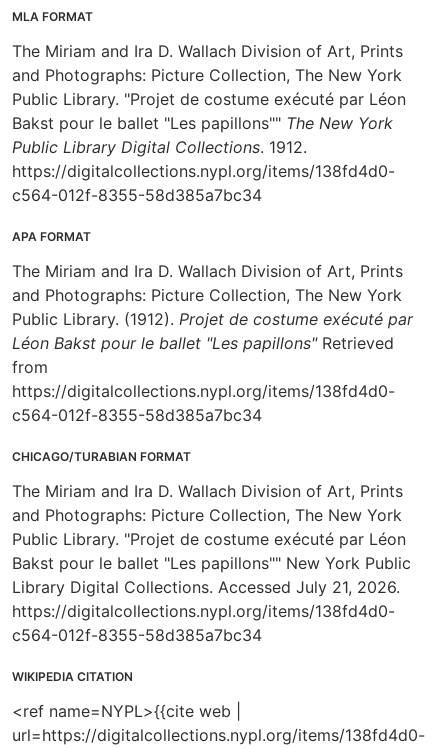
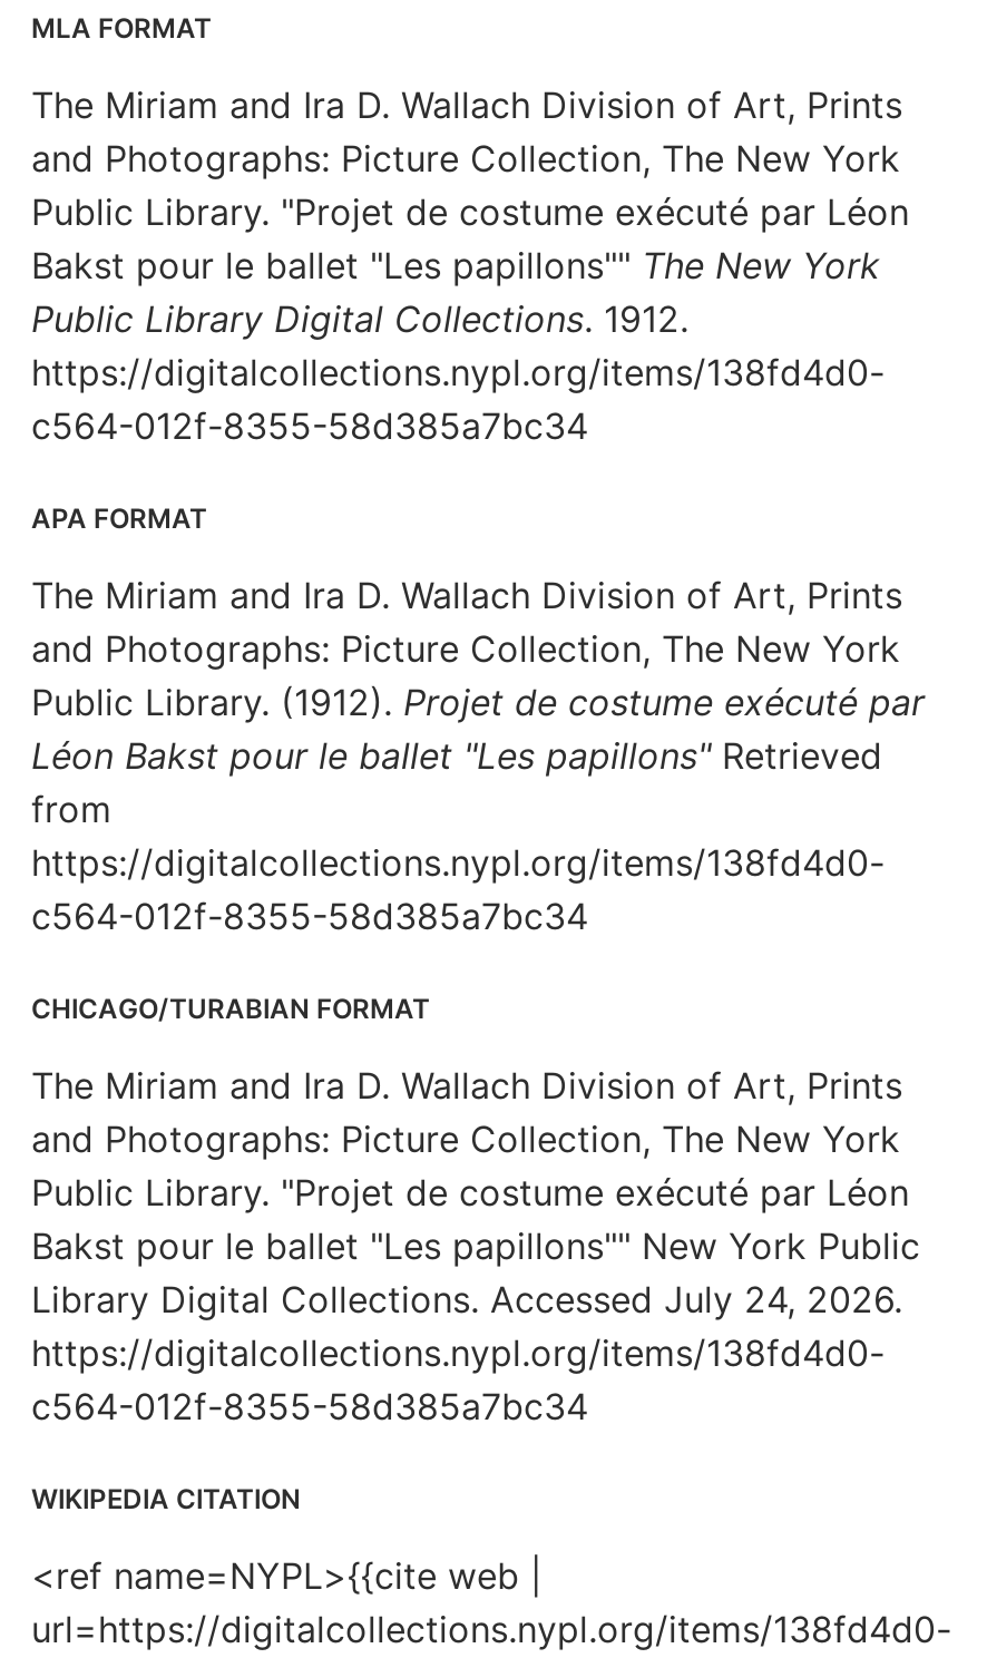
- Library Digital Collections. Accessed July 21, 2026.
+ Library Digital Collections. Accessed July 24, 2026.
